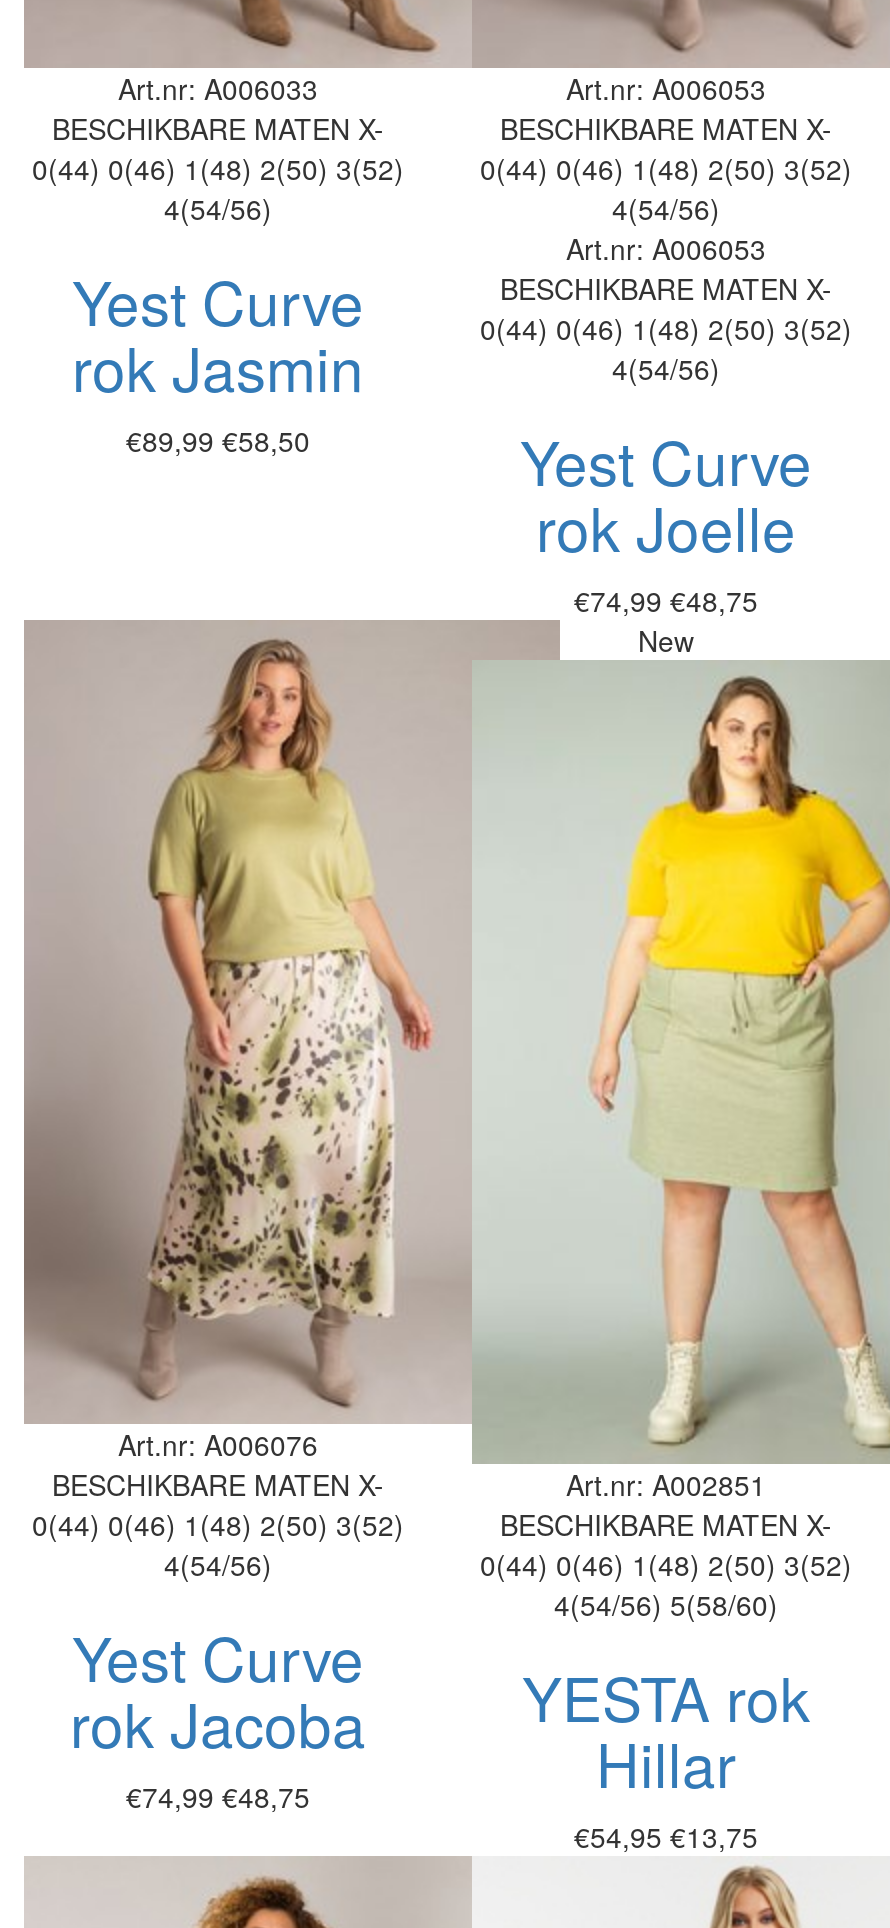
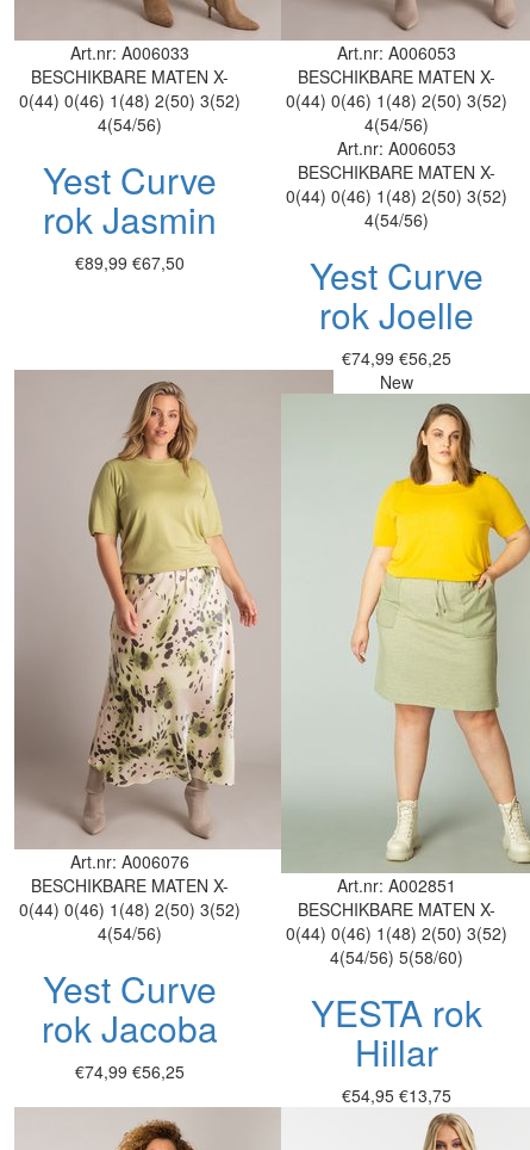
- €89,99 €58,50
+ €89,99 €67,50

- €74,99 €48,75
+ €74,99 €56,25

- €74,99 €48,75
+ €74,99 €56,25
